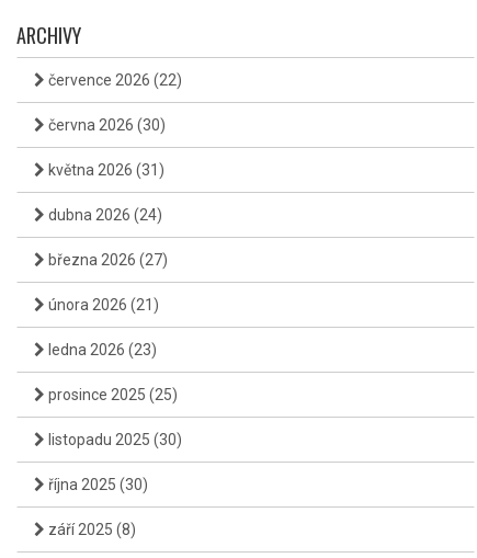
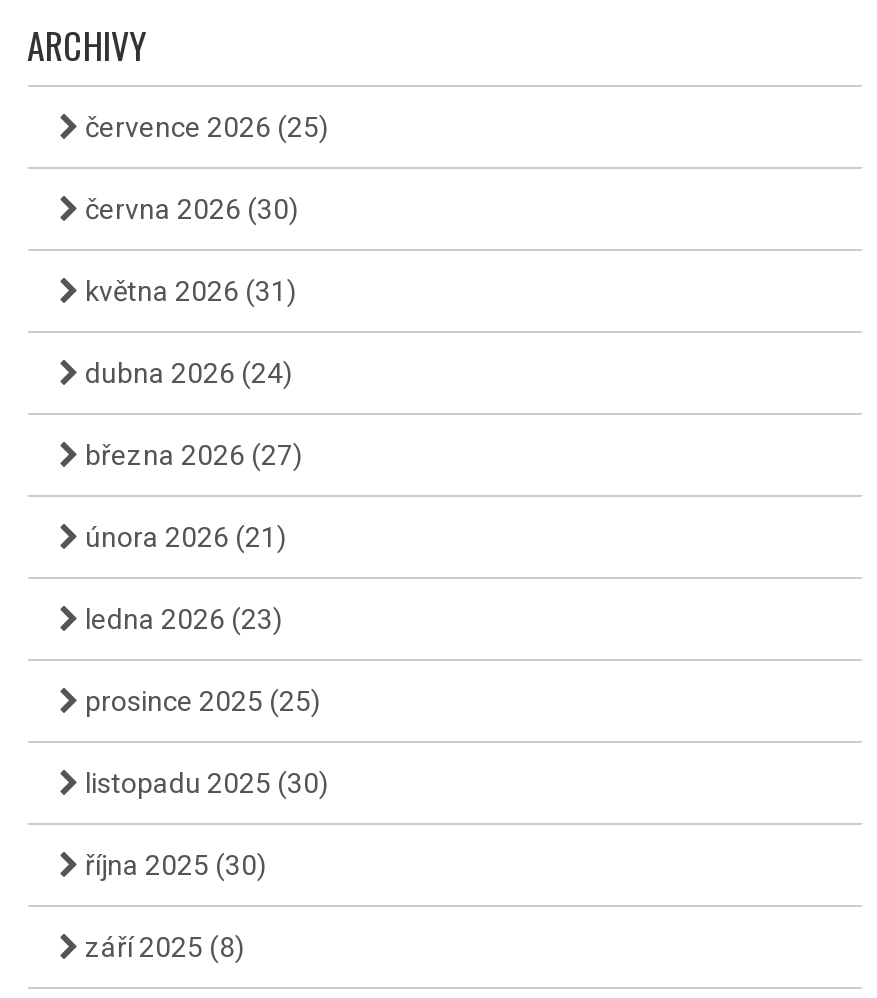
- července 2026 (22)
+ července 2026 (25)
